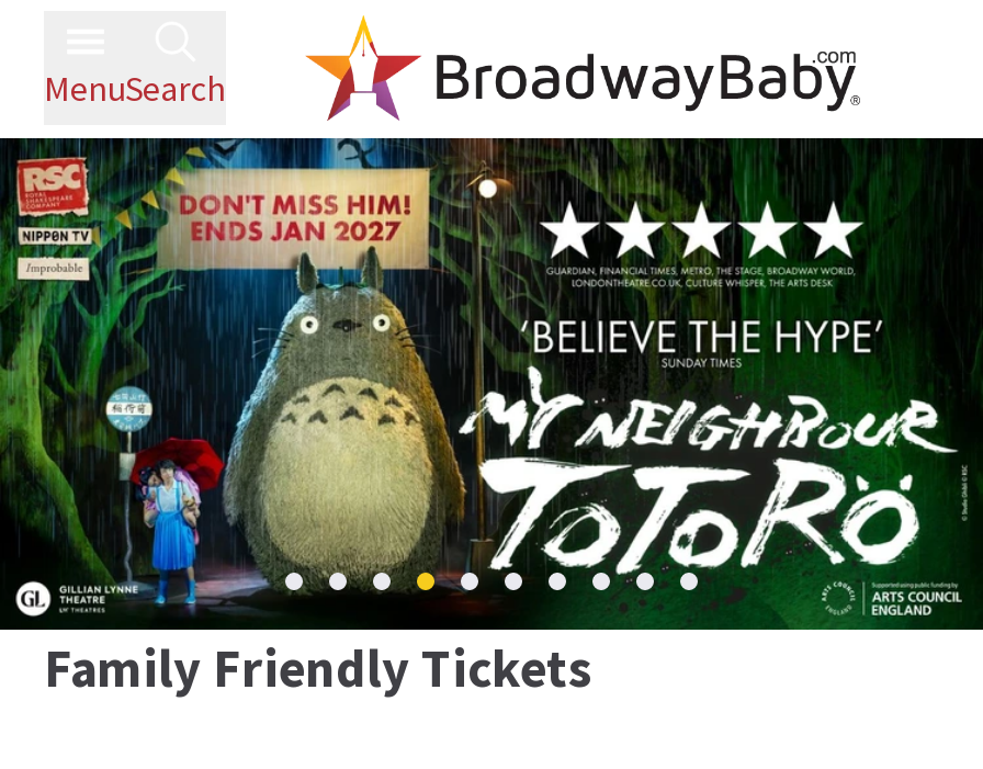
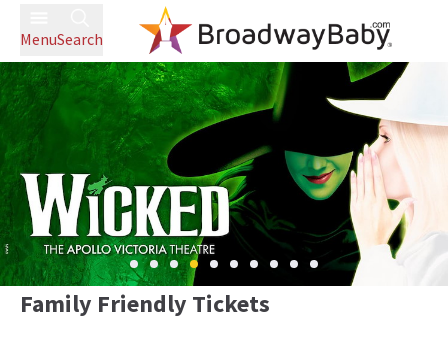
- [image]
+ [image]
